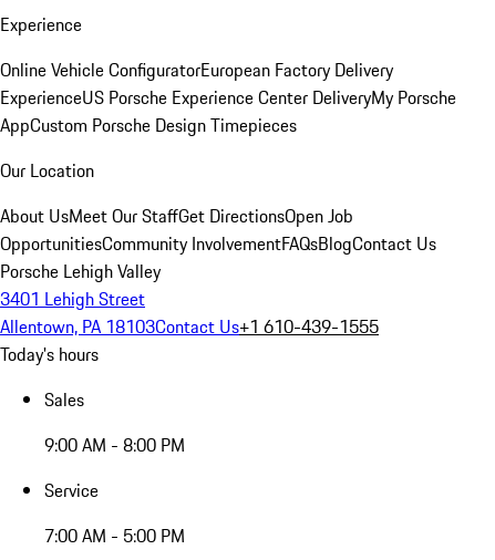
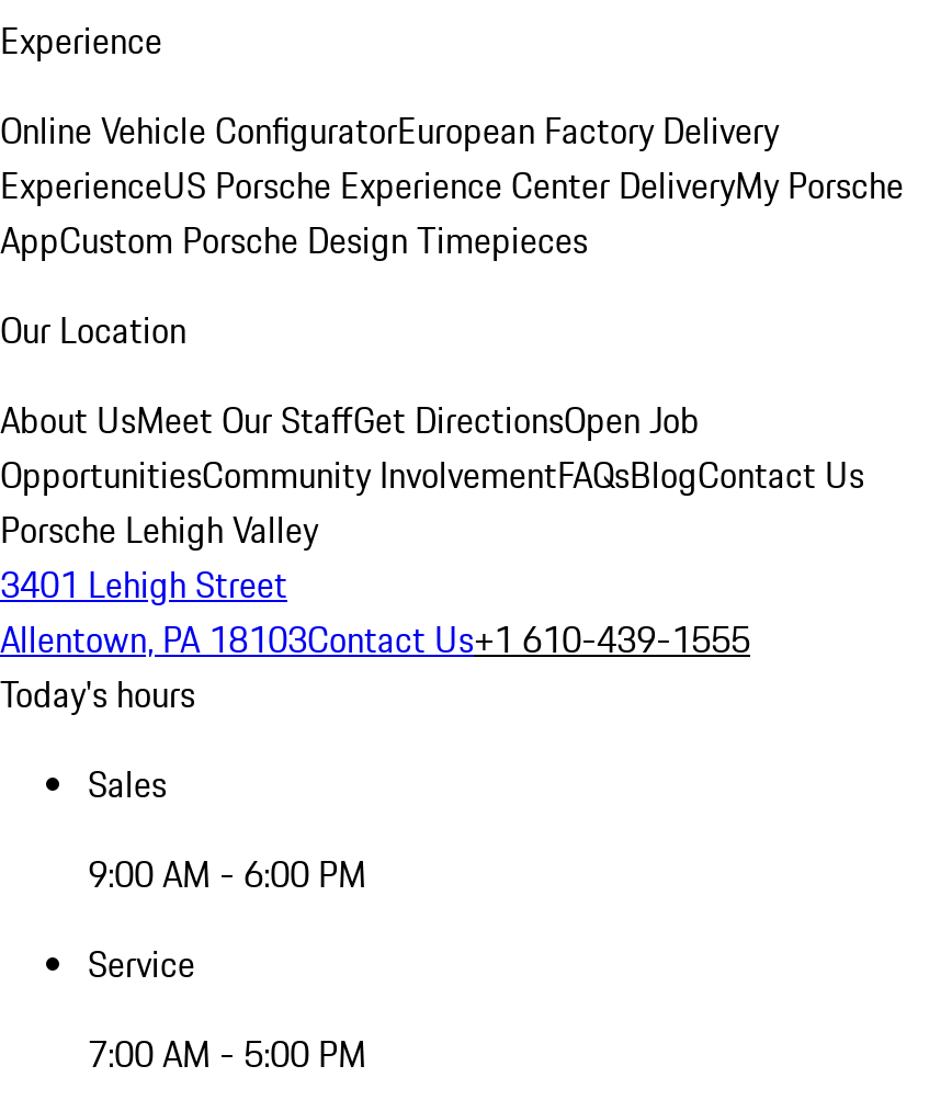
- 9:00 AM - 8:00 PM
+ 9:00 AM - 6:00 PM
